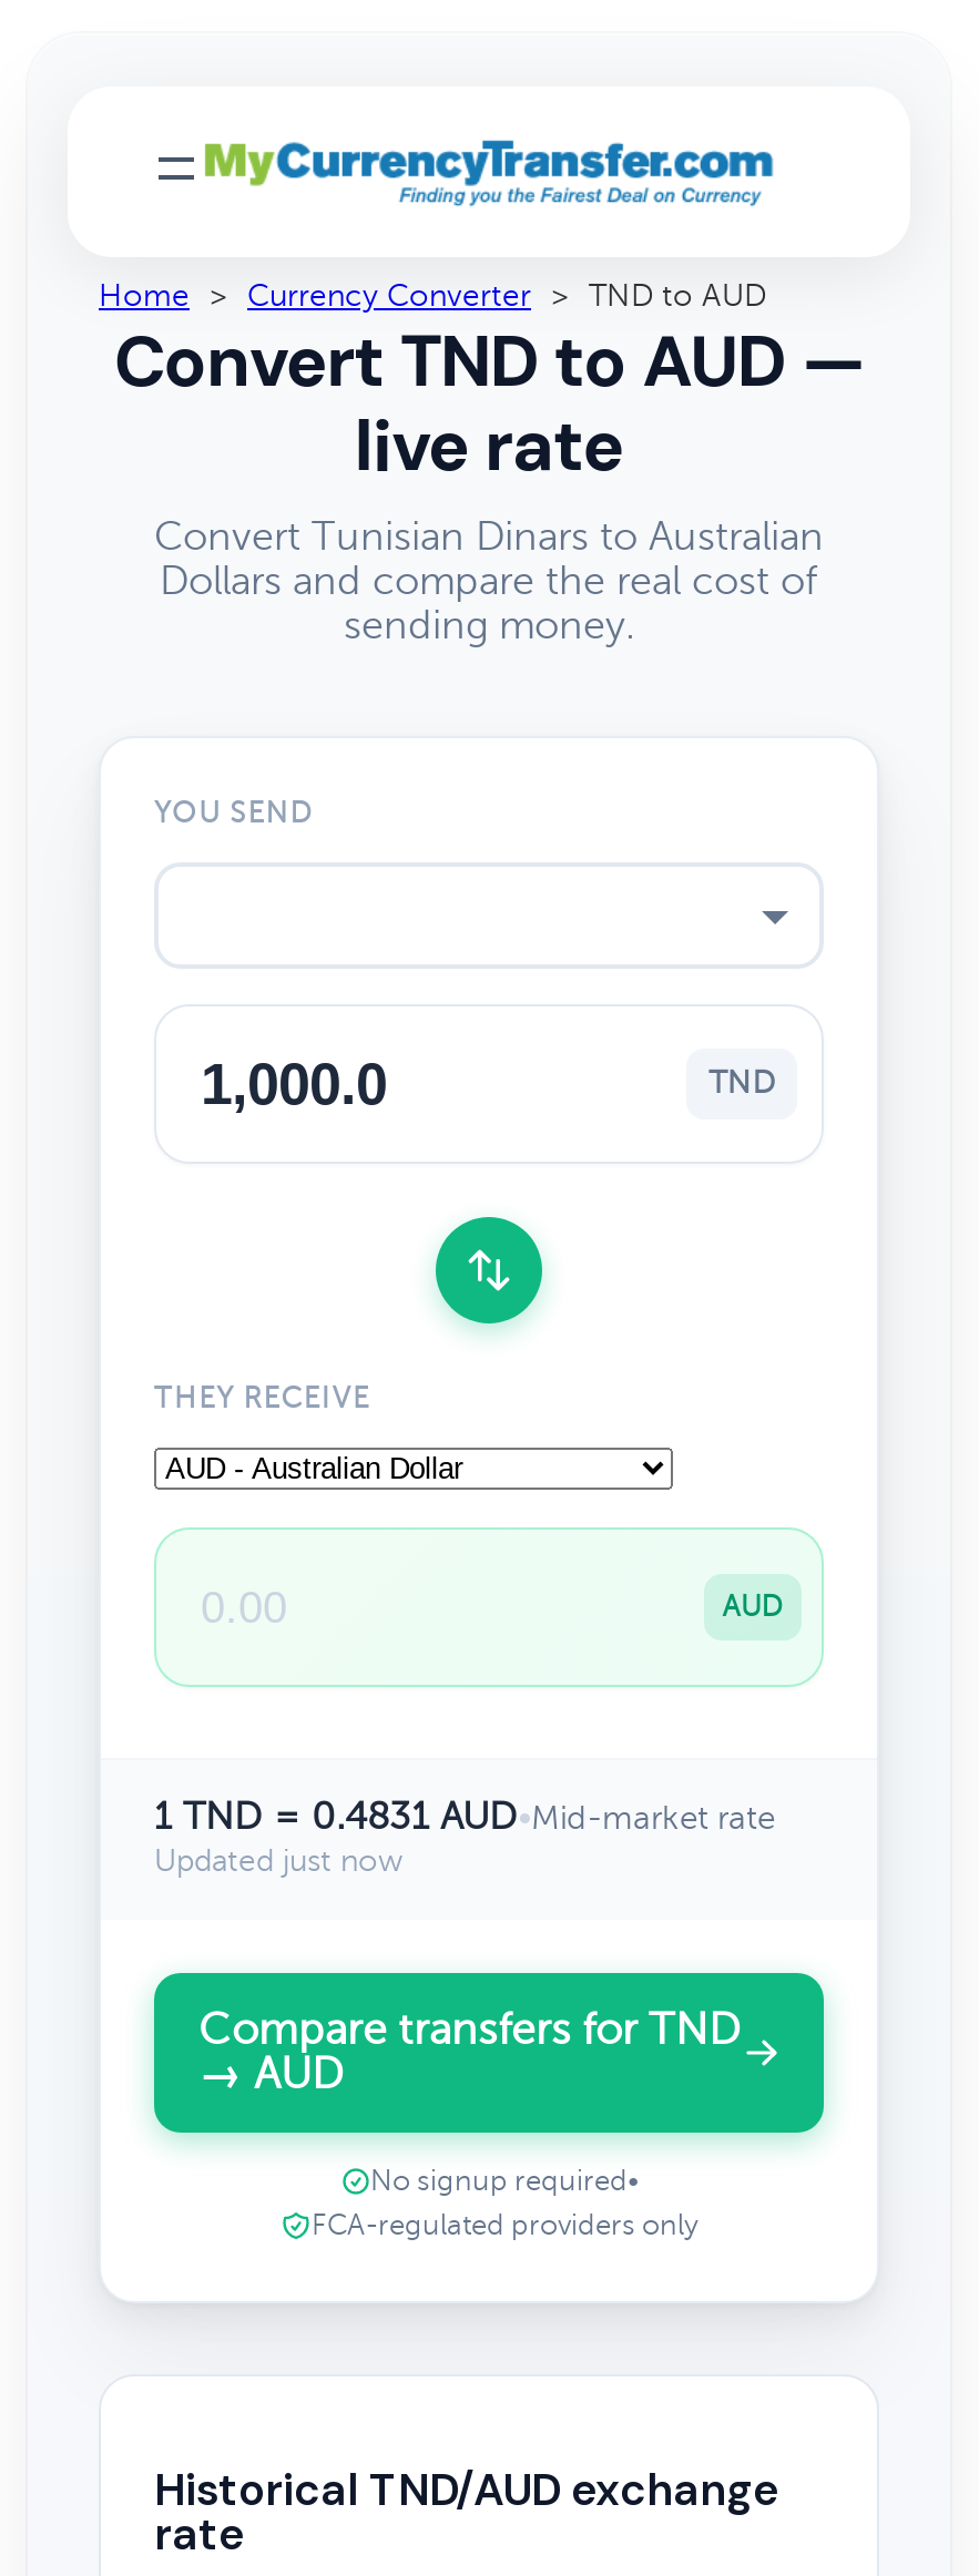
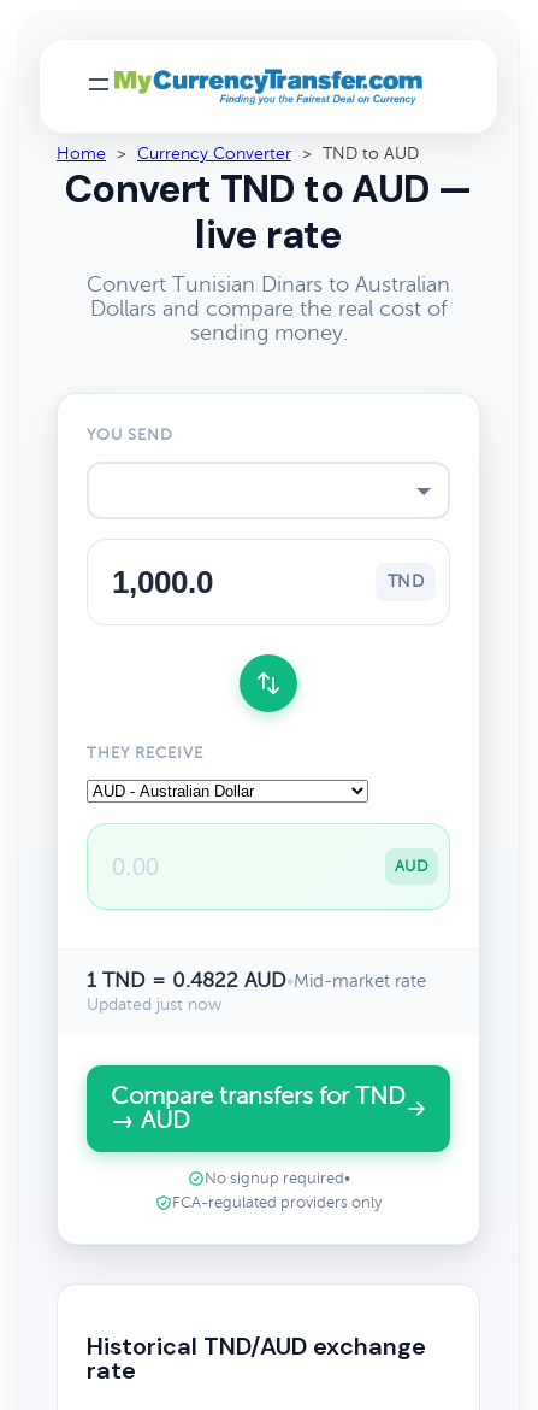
- 1 TND = 0.4831 AUD • Mid-market rate
+ 1 TND = 0.4822 AUD • Mid-market rate
